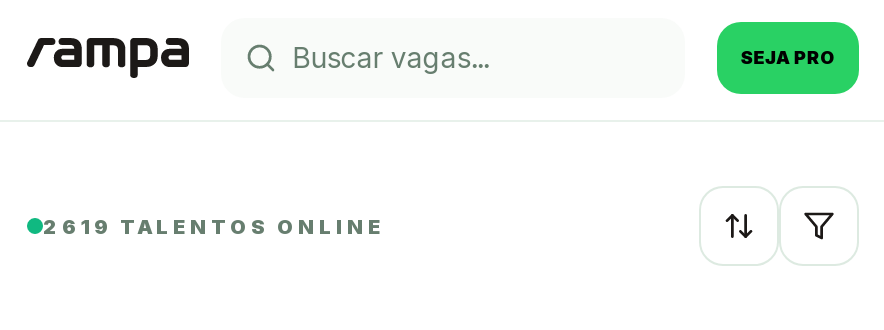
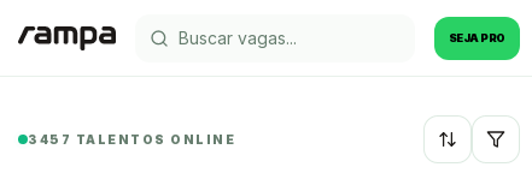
- 2619 TALENTOS ONLINE
+ 3457 TALENTOS ONLINE
